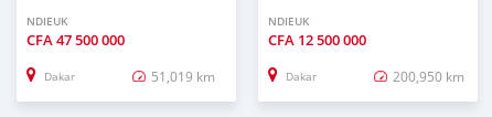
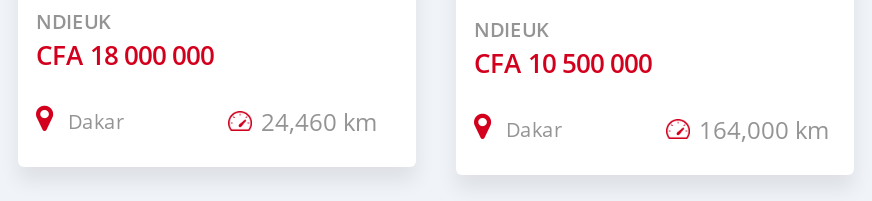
- CFA 47 500 000
+ CFA 18 000 000

- CFA 12 500 000
+ CFA 10 500 000

- 51,019 km
+ 24,460 km

- 200,950 km
+ 164,000 km
